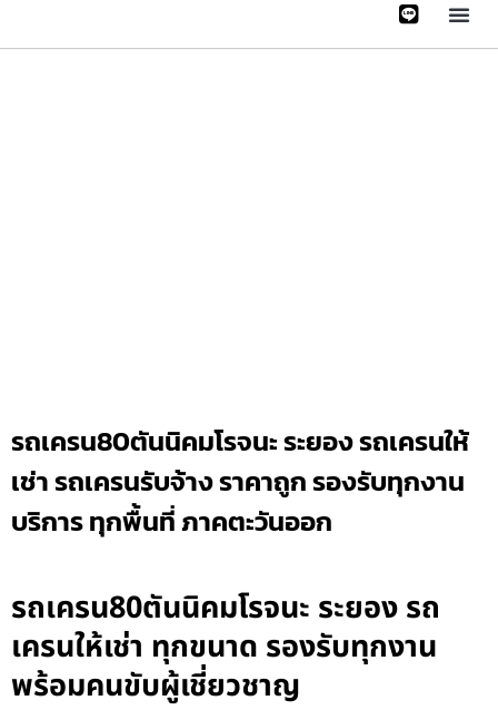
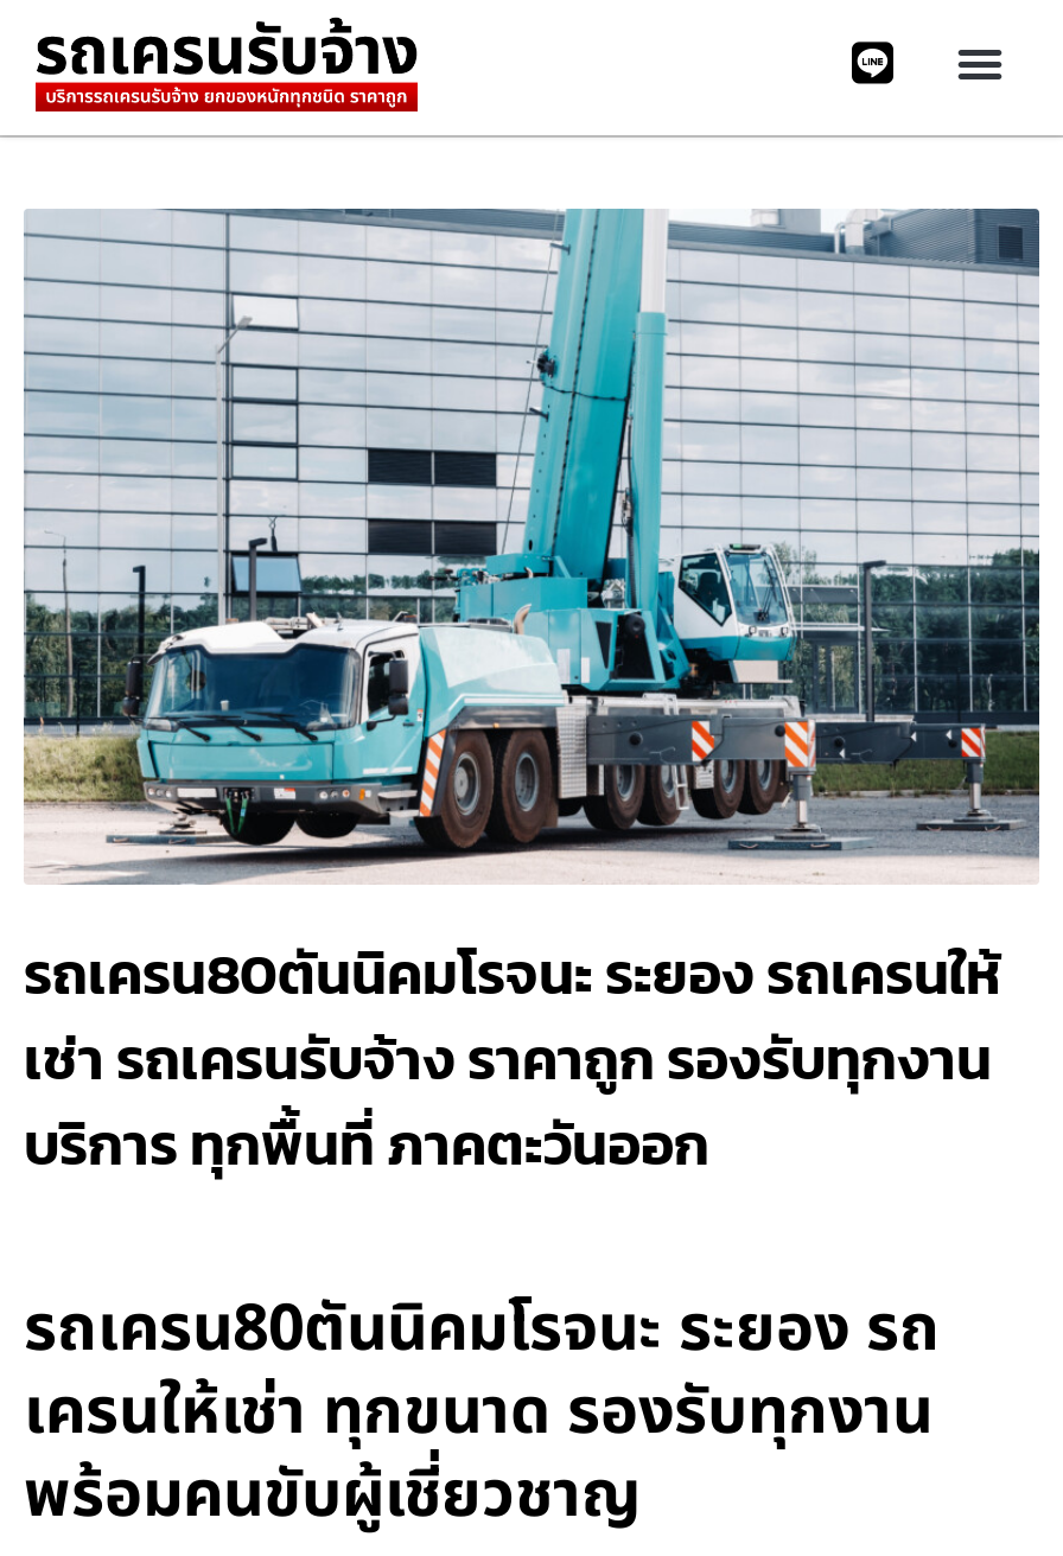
+ [image]

+ [image]
